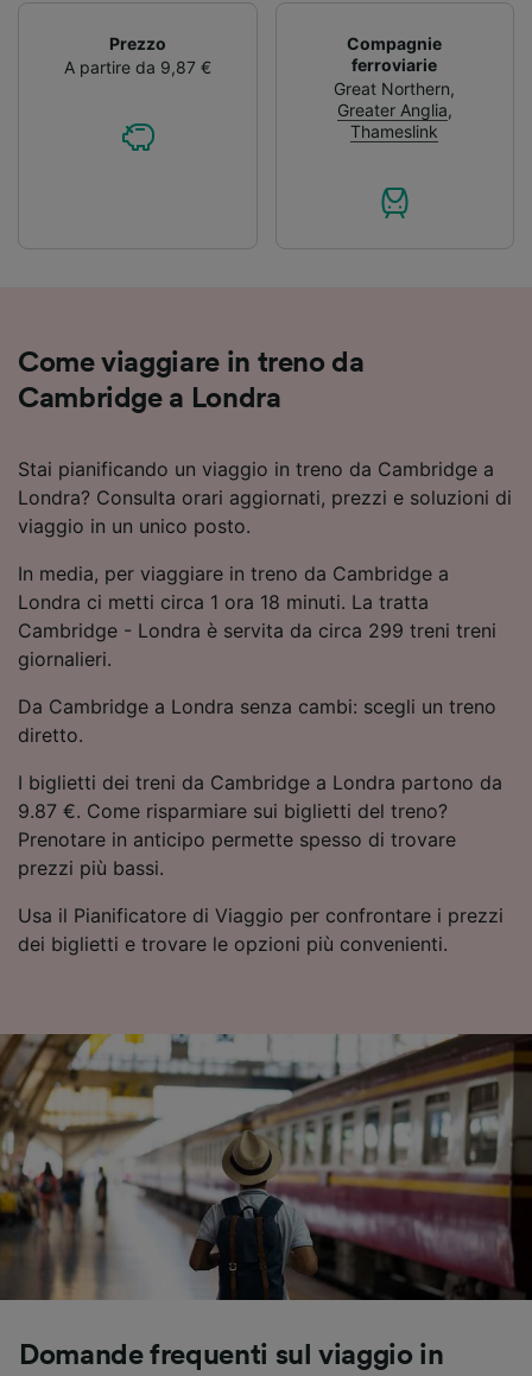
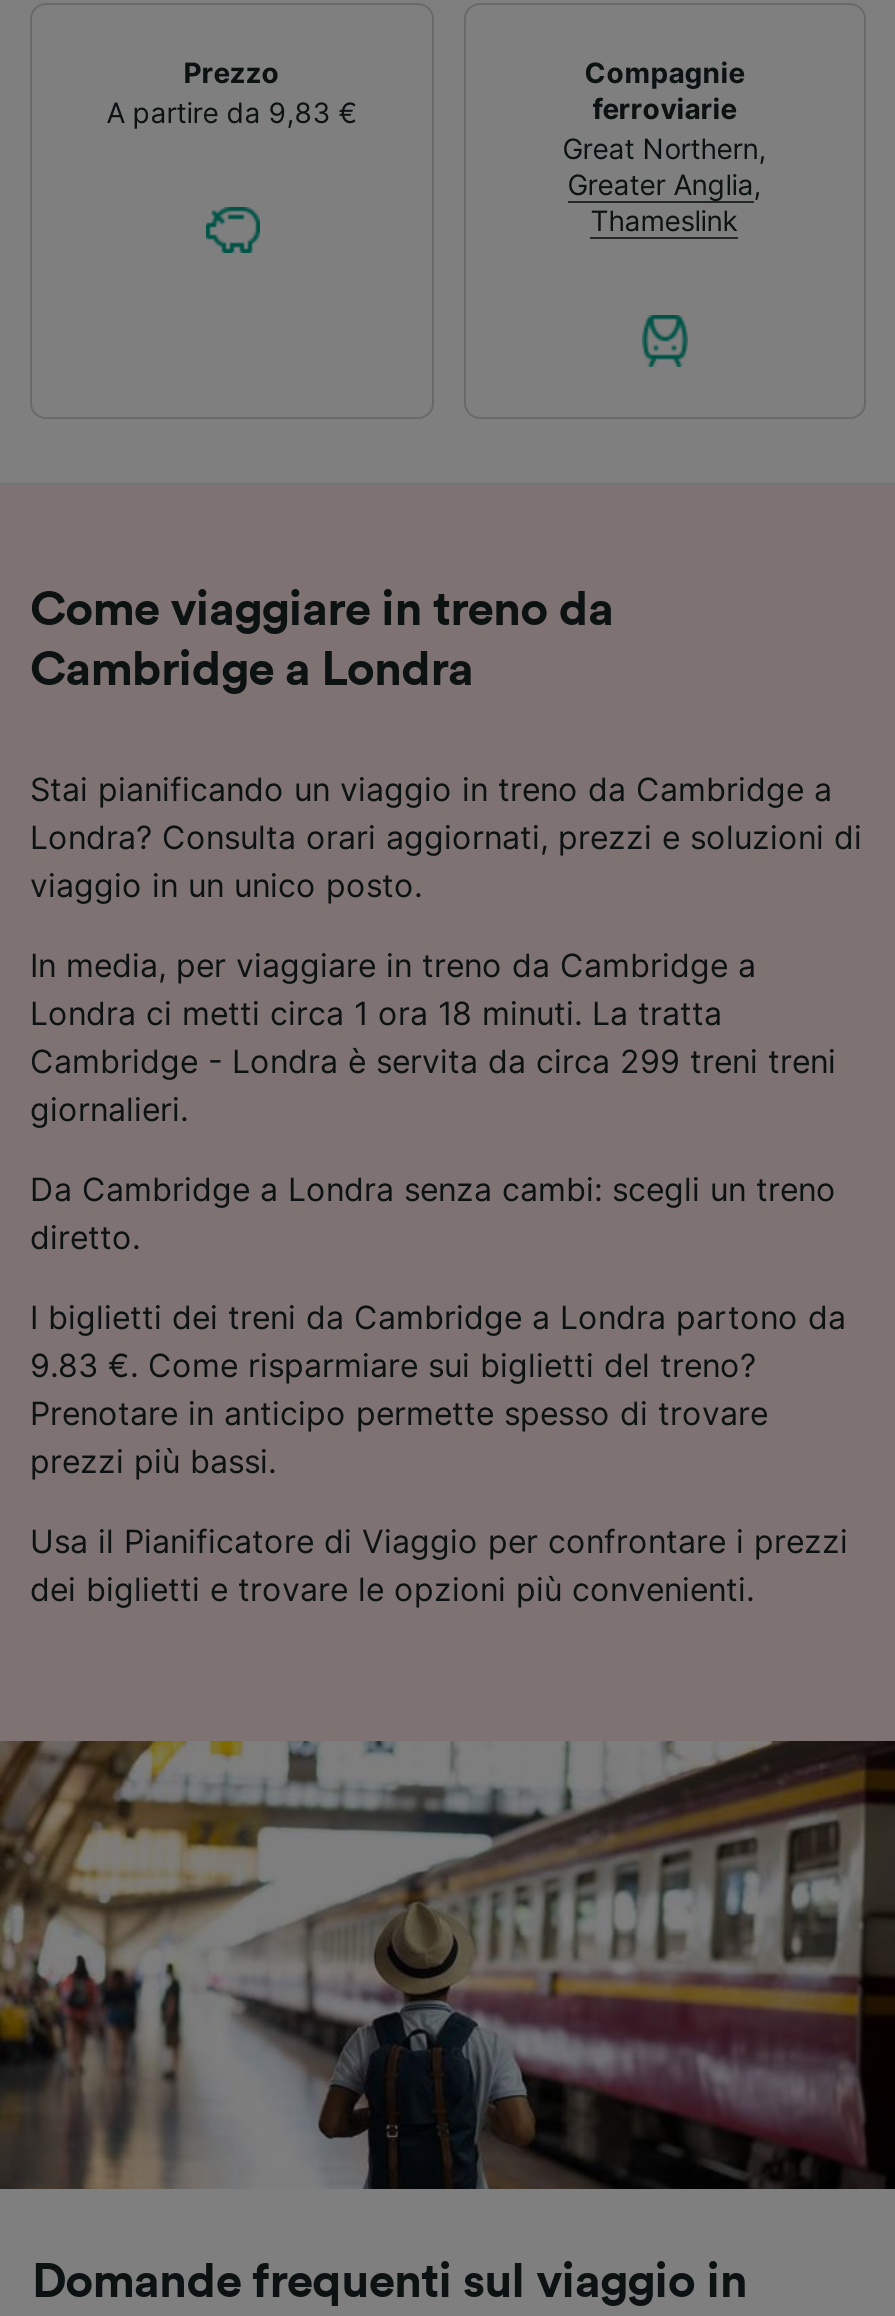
- A partire da 9,87 €
+ A partire da 9,83 €

- 9.87 €. Come risparmiare sui biglietti del treno?
+ 9.83 €. Come risparmiare sui biglietti del treno?
